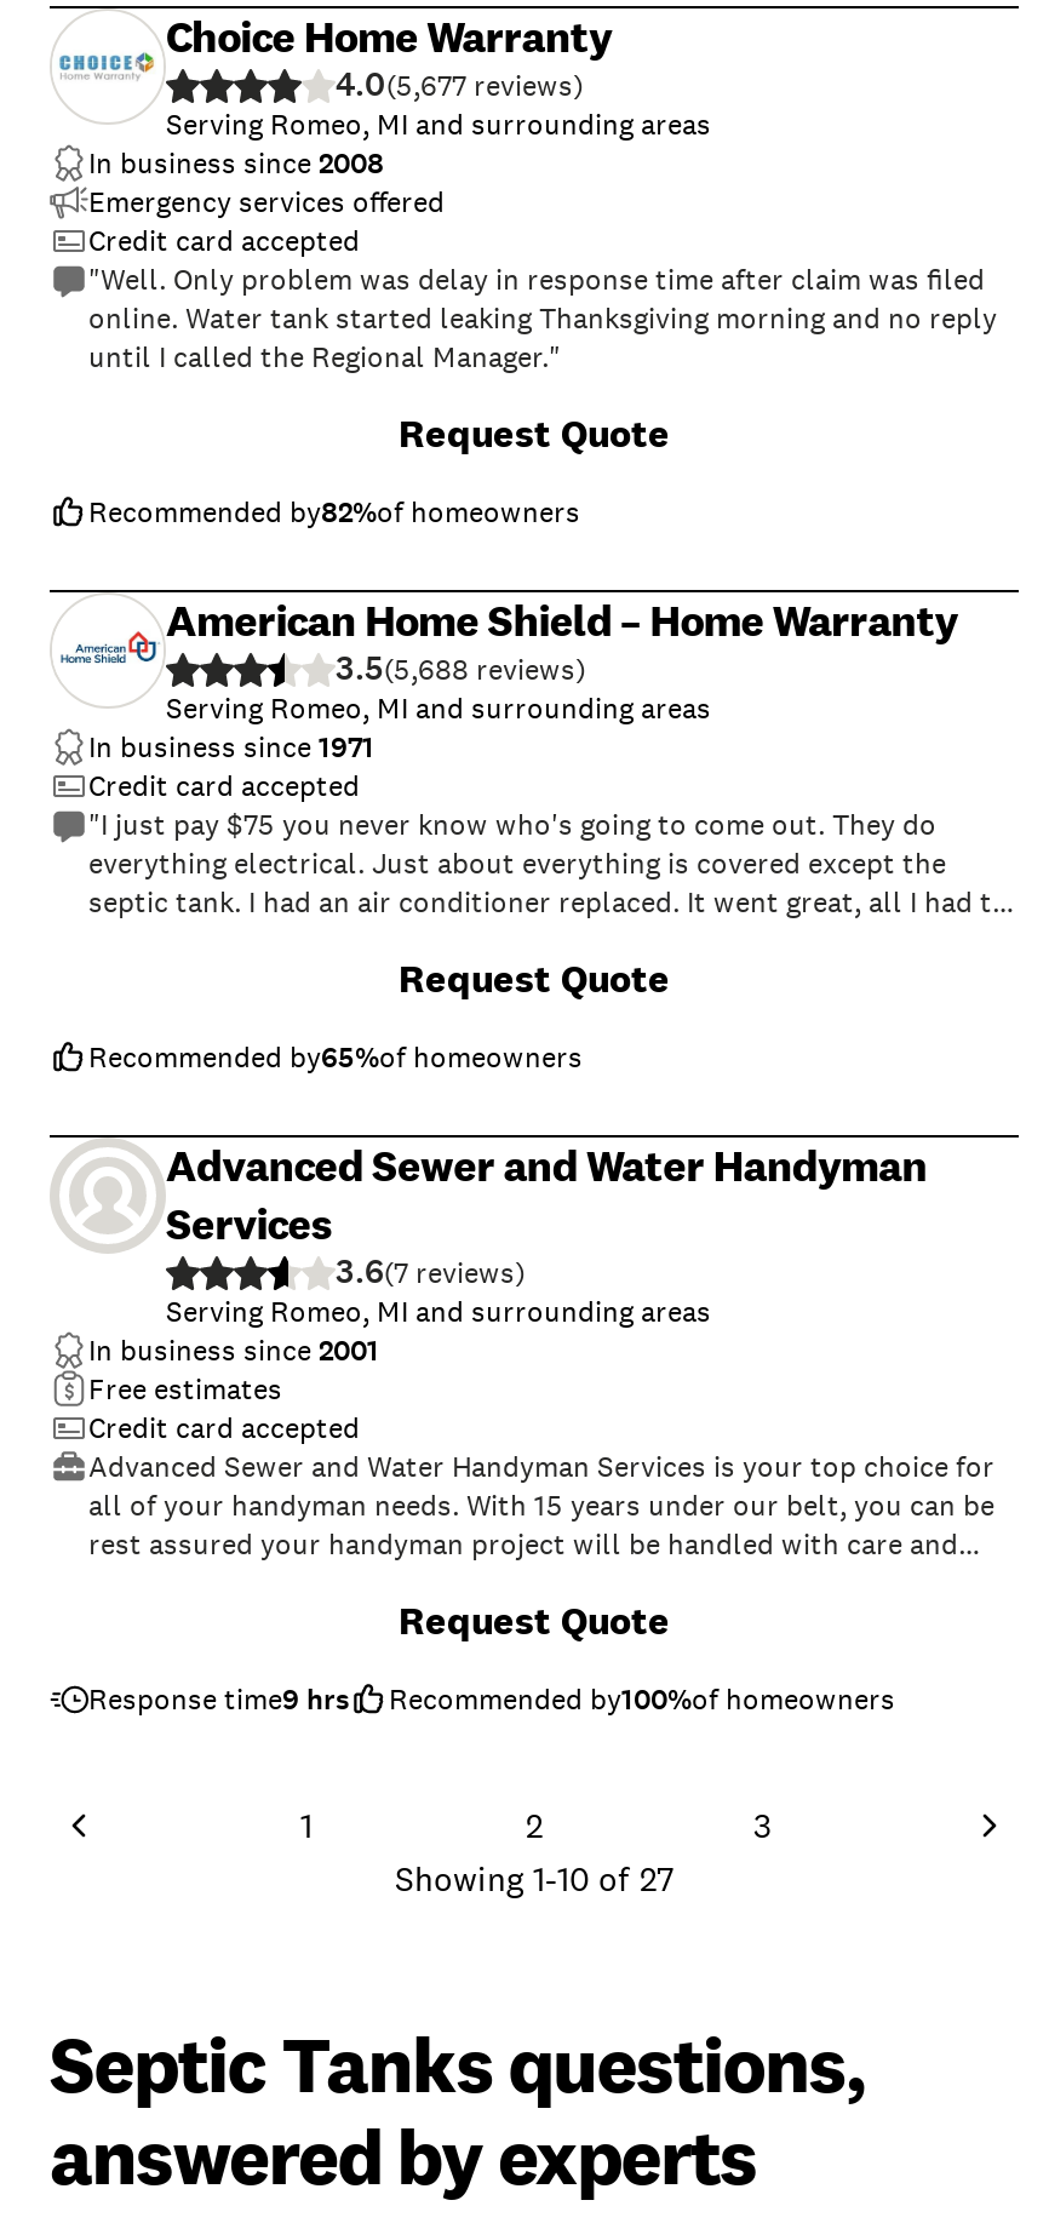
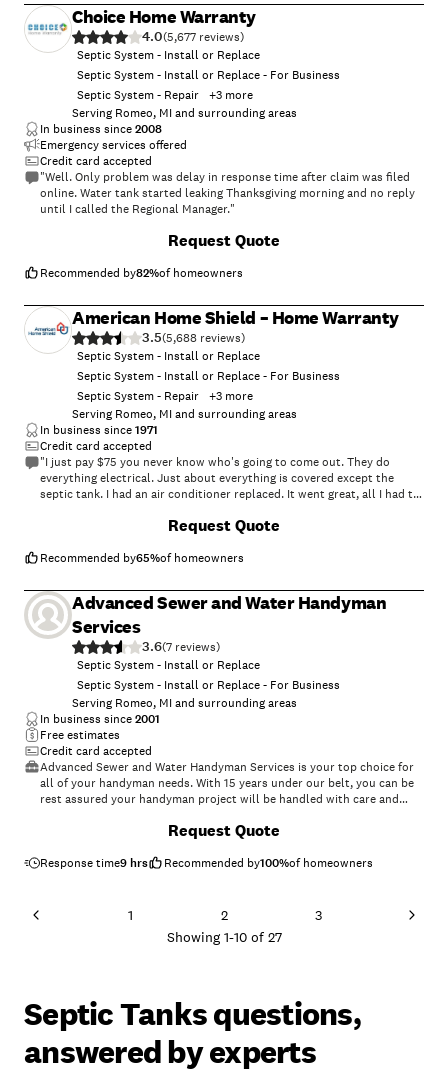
+ Septic System - Install or Replace
+ Septic System - Install or Replace - For Business
+ Septic System - Repair
+ +3 more

+ Septic System - Install or Replace
+ Septic System - Install or Replace - For Business
+ Septic System - Repair
+ +3 more

+ Septic System - Install or Replace
+ Septic System - Install or Replace - For Business
